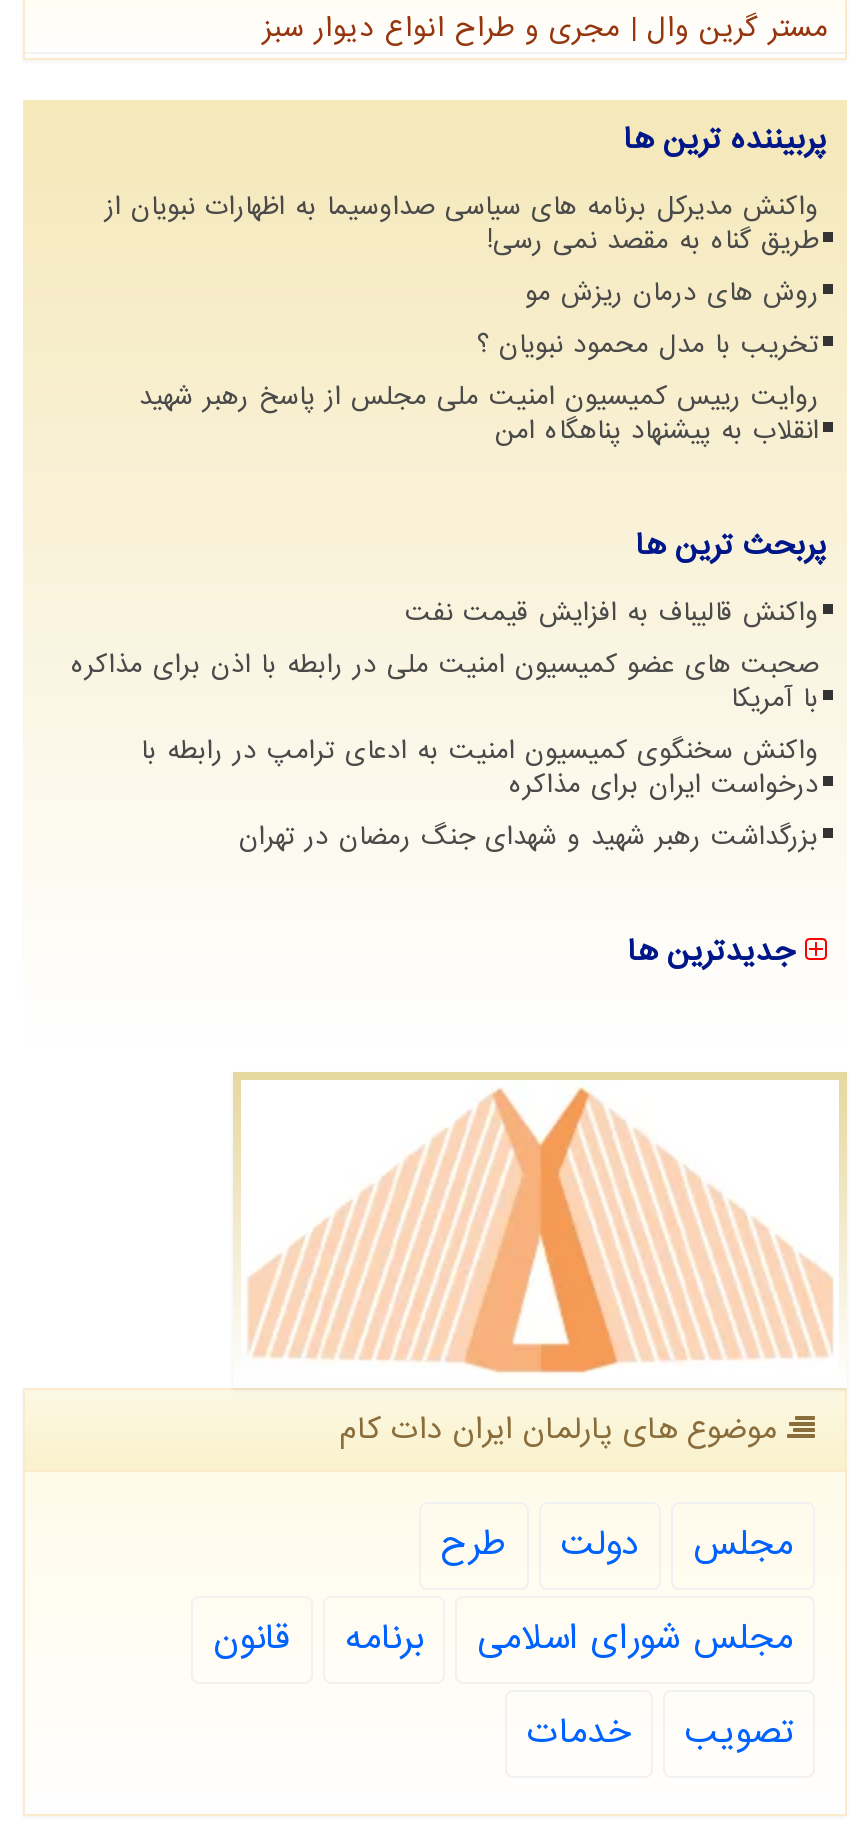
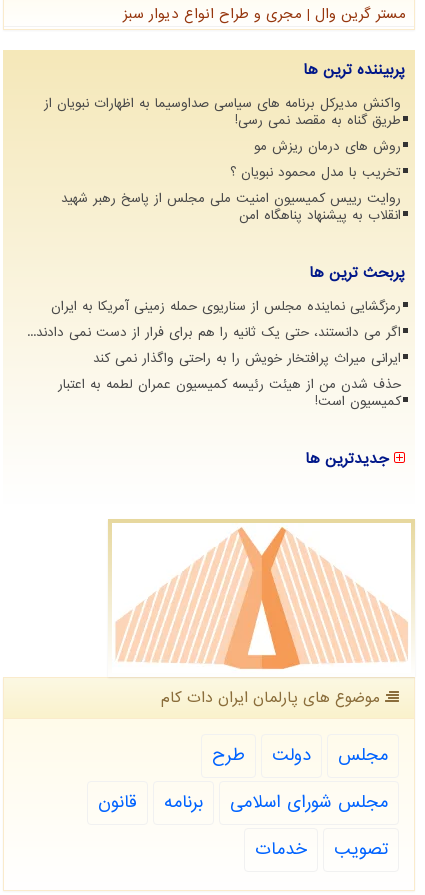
- واکنش قالیباف به افزایش قیمت نفت
- صحبت های عضو کمیسیون امنیت ملی در رابطه با اذن برای مذاکره
- با آمریکا
- واکنش سخنگوی کمیسیون امنیت به ادعای ترامپ در رابطه با
- درخواست ایران برای مذاکره
- بزرگداشت رهبر شهید و شهدای جنگ رمضان در تهران
+ رمزگشایی نماینده مجلس از سناریوی حمله زمینی آمریکا به ایران
+ اگر می دانستند، حتی یک ثانیه را هم برای فرار از دست نمی دادند...
+ ایرانی میراث پرافتخار خویش را به راحتی واگذار نمی کند
+ حذف شدن من از هیئت رئیسه کمیسیون عمران لطمه به اعتبار
+ کمیسیون است!
